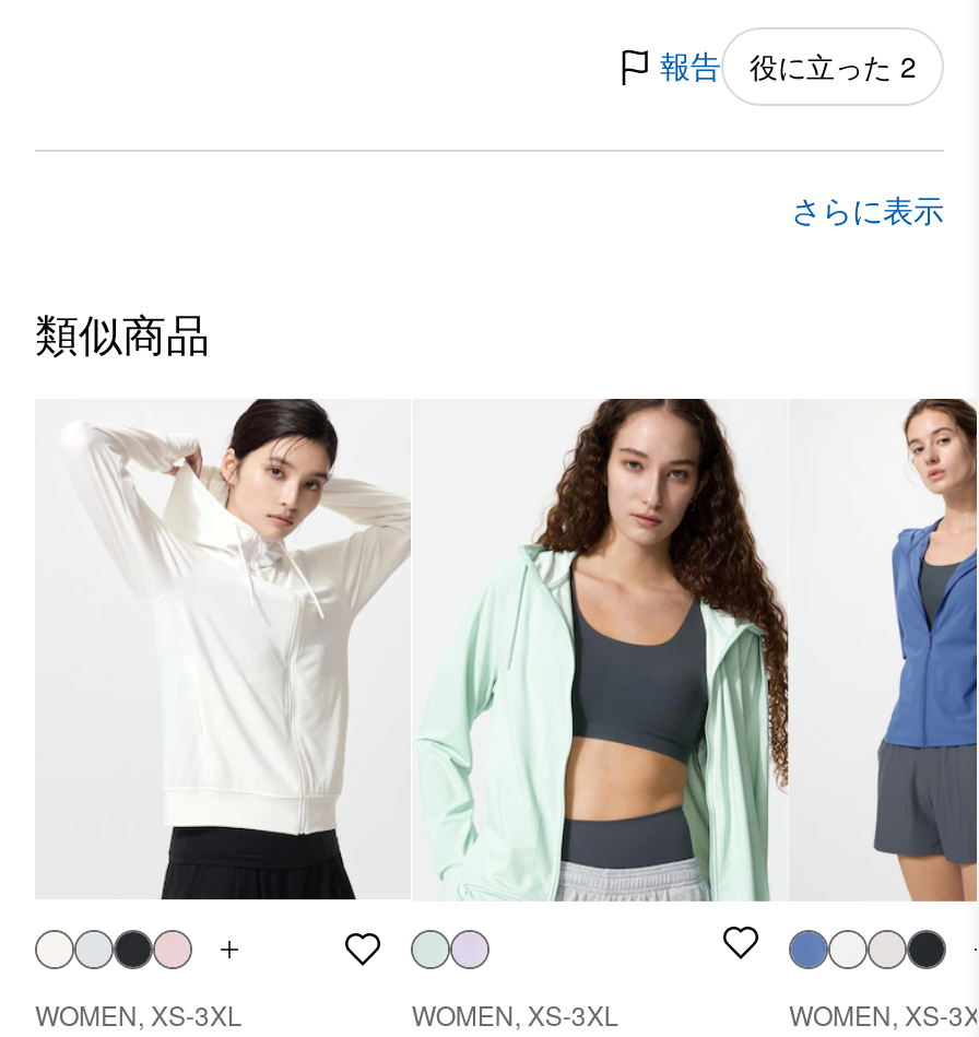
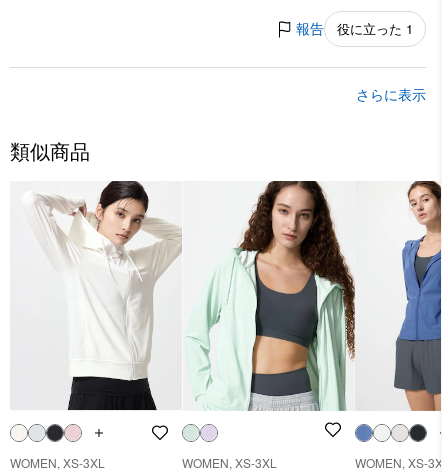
- 報告 役に立った 2
+ 報告 役に立った 1
